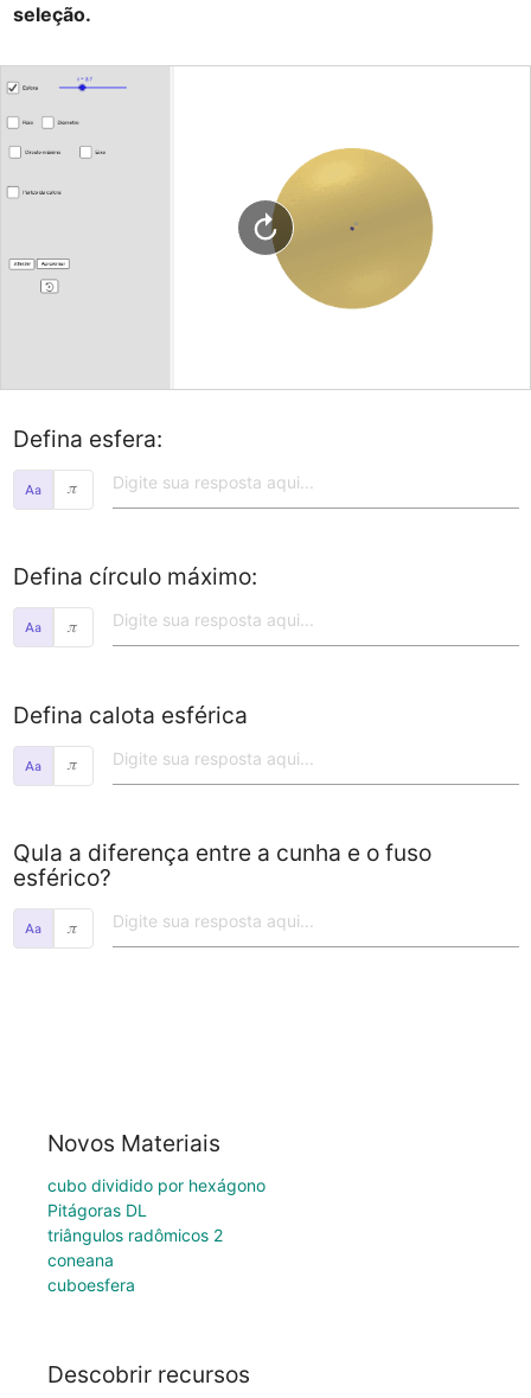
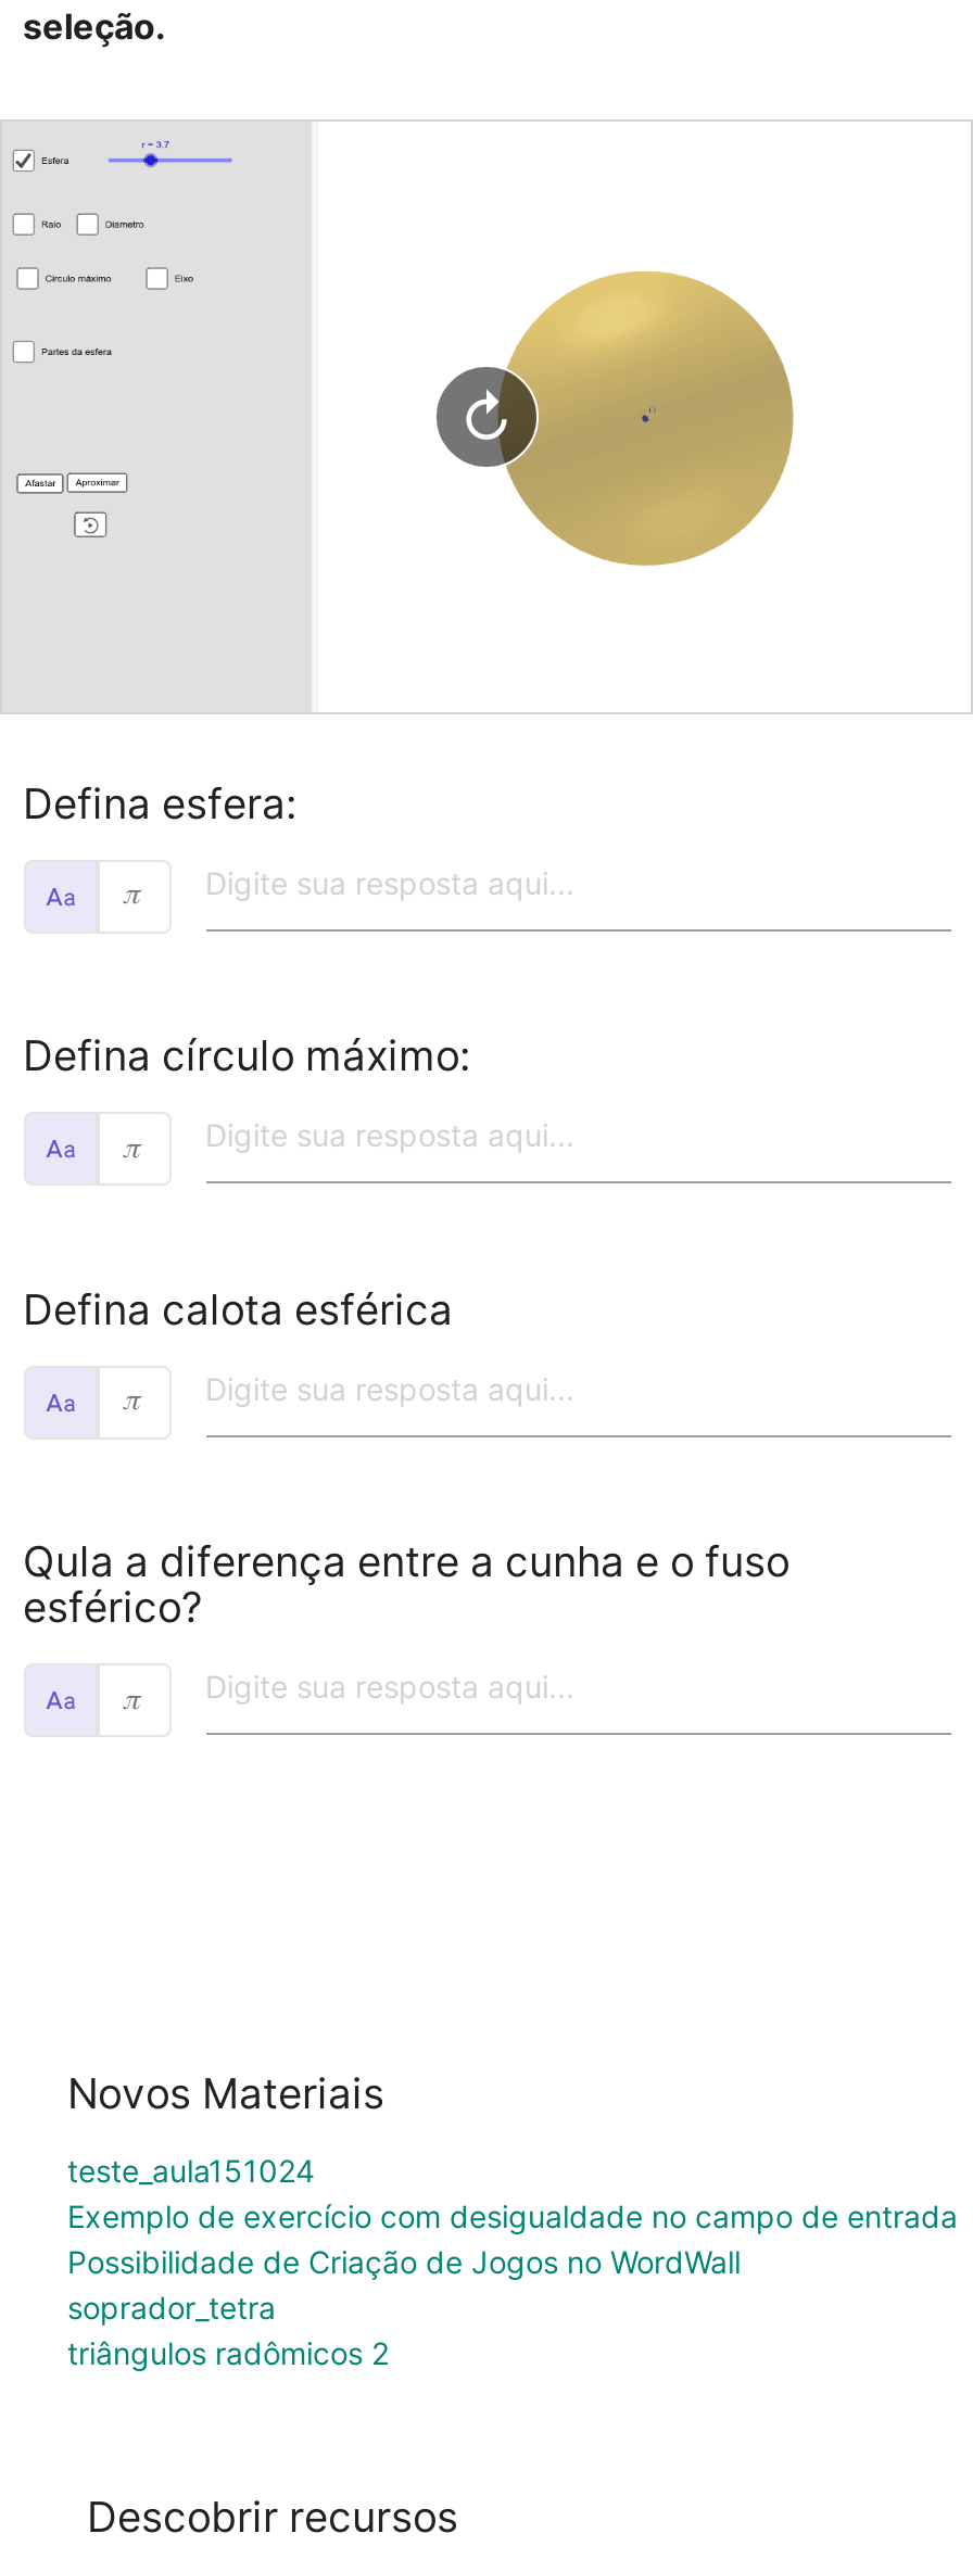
- cubo dividido por hexágono
- Pitágoras DL
+ teste_aula151024
+ Exemplo de exercício com desigualdade no campo de entrada
+ Possibilidade de Criação de Jogos no WordWall
+ soprador_tetra

moved down: triângulos radômicos 2

- coneana
- cuboesfera
